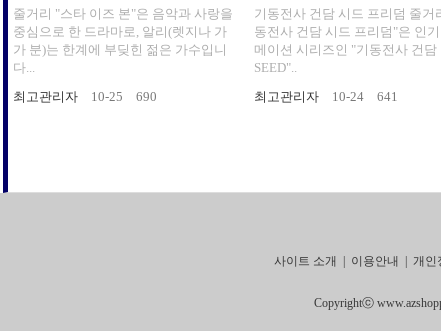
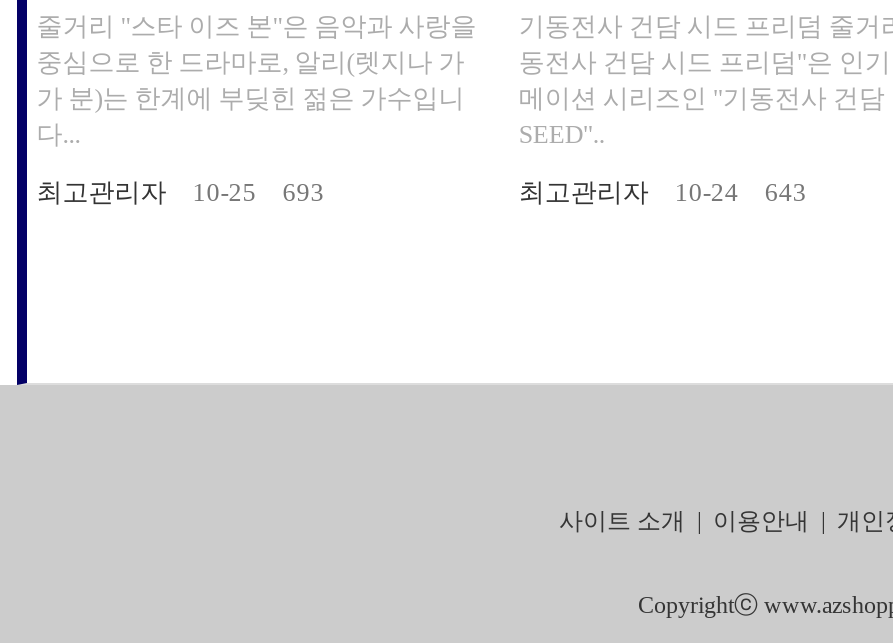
- 최고관리자 10-25 690
+ 최고관리자 10-25 693

- 최고관리자 10-24 641
+ 최고관리자 10-24 643
